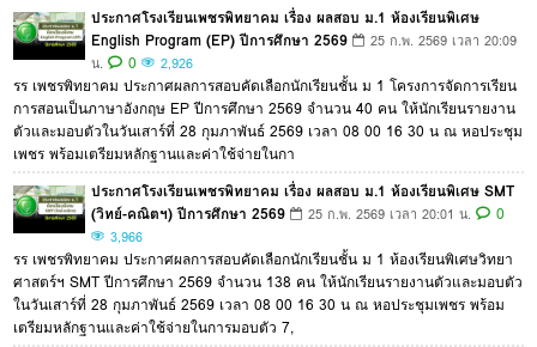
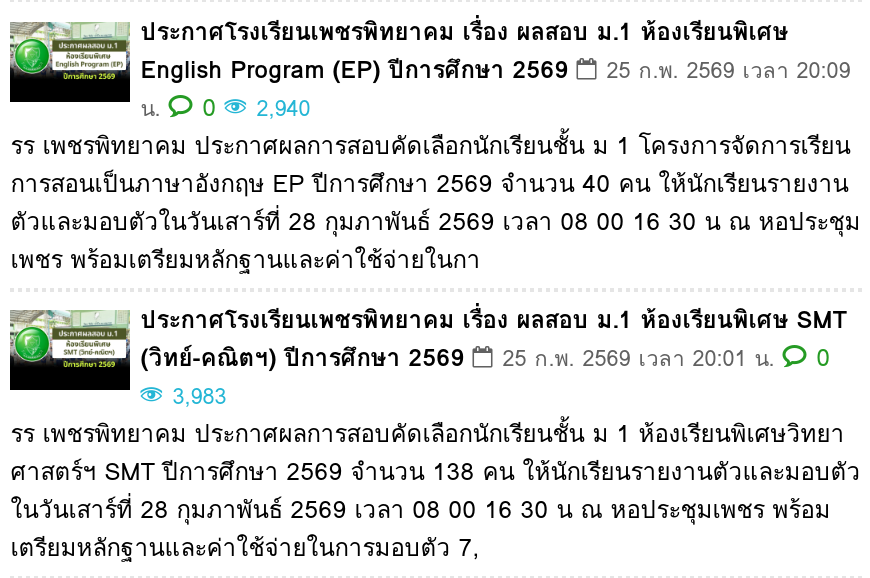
- น. 0 2,926
+ น. 0 2,940

- 3,966
+ 3,983
